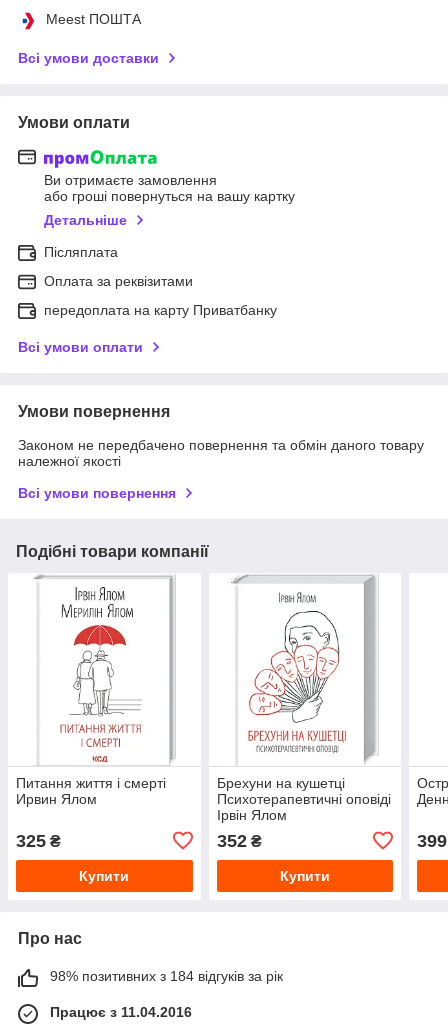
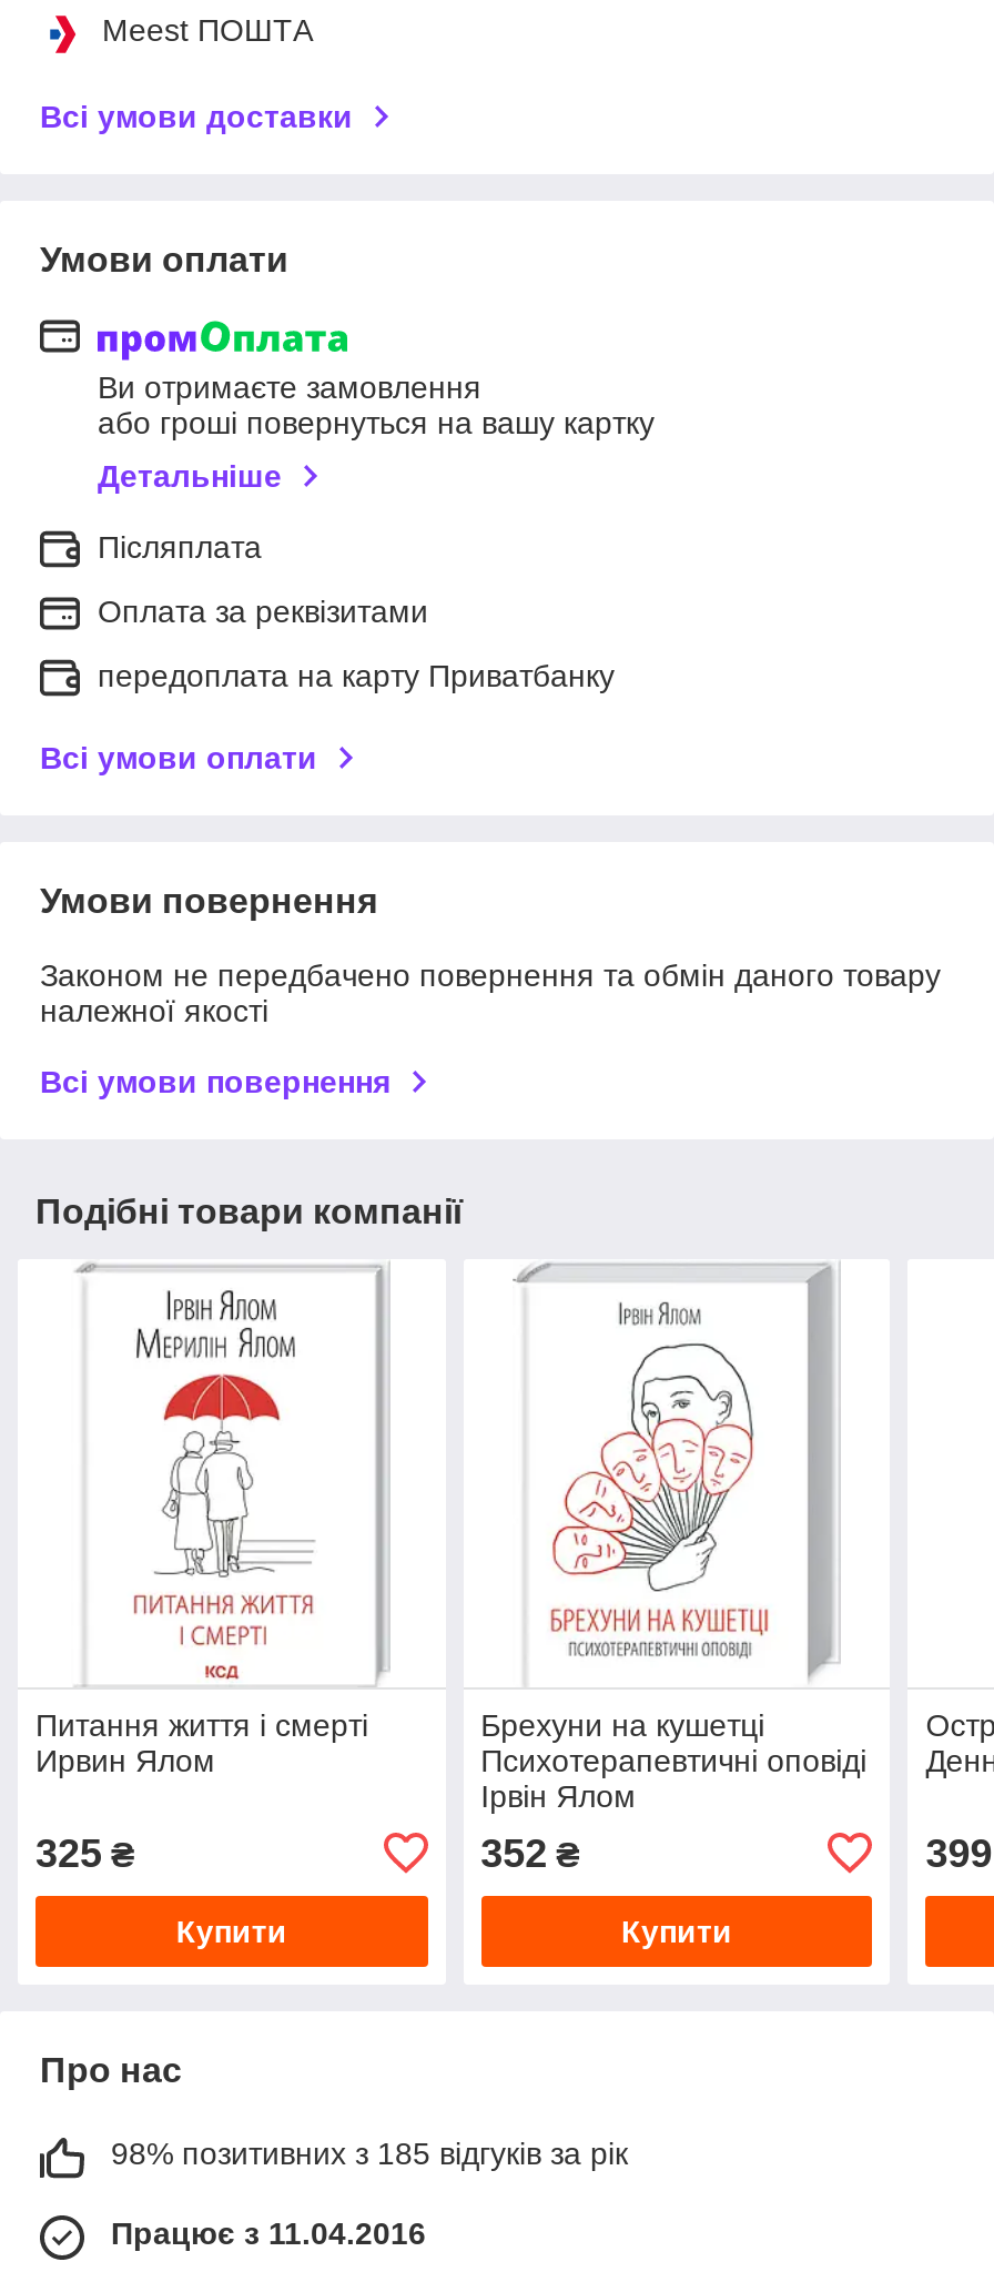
- 98% позитивних з 184 відгуків за рік
+ 98% позитивних з 185 відгуків за рік
